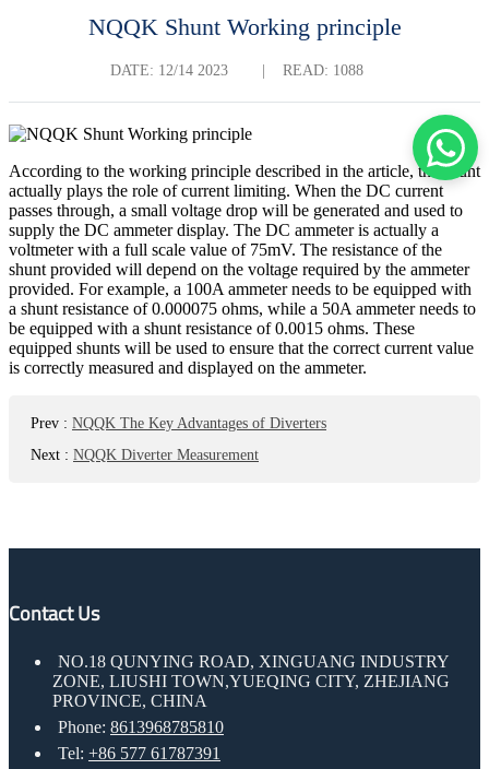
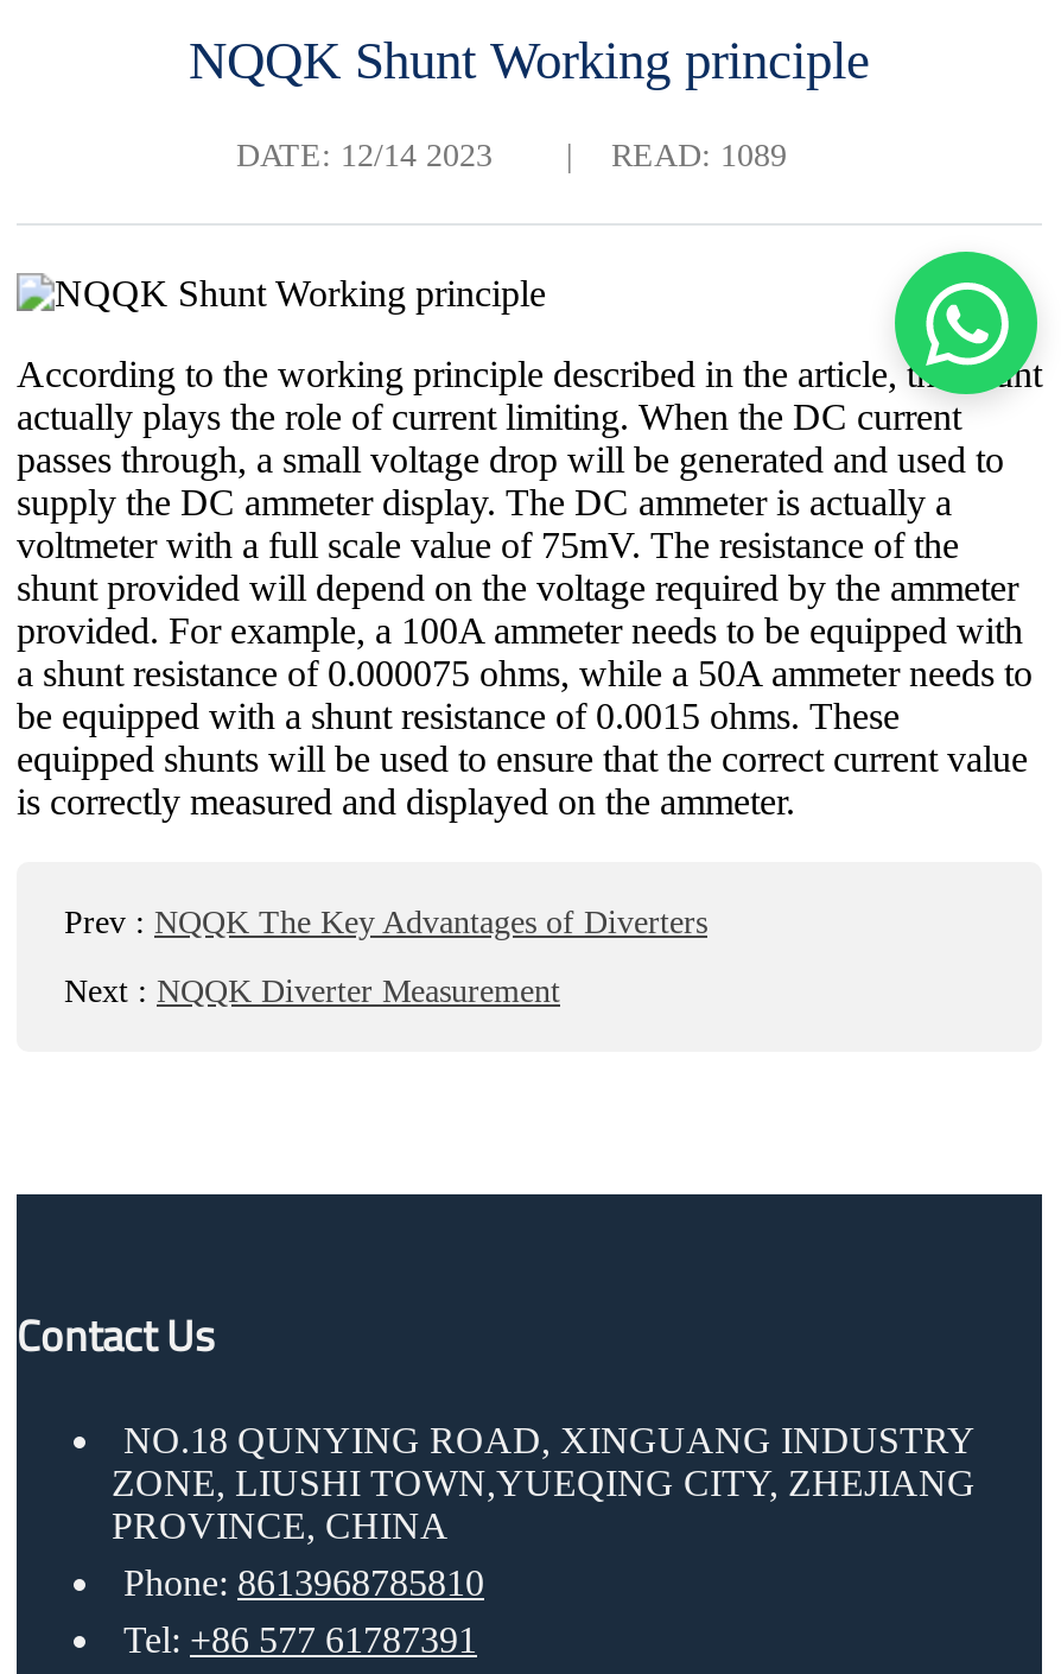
- READ: 1088
+ READ: 1089
